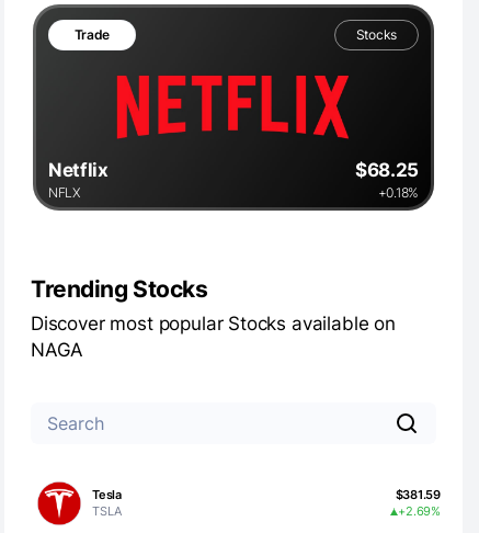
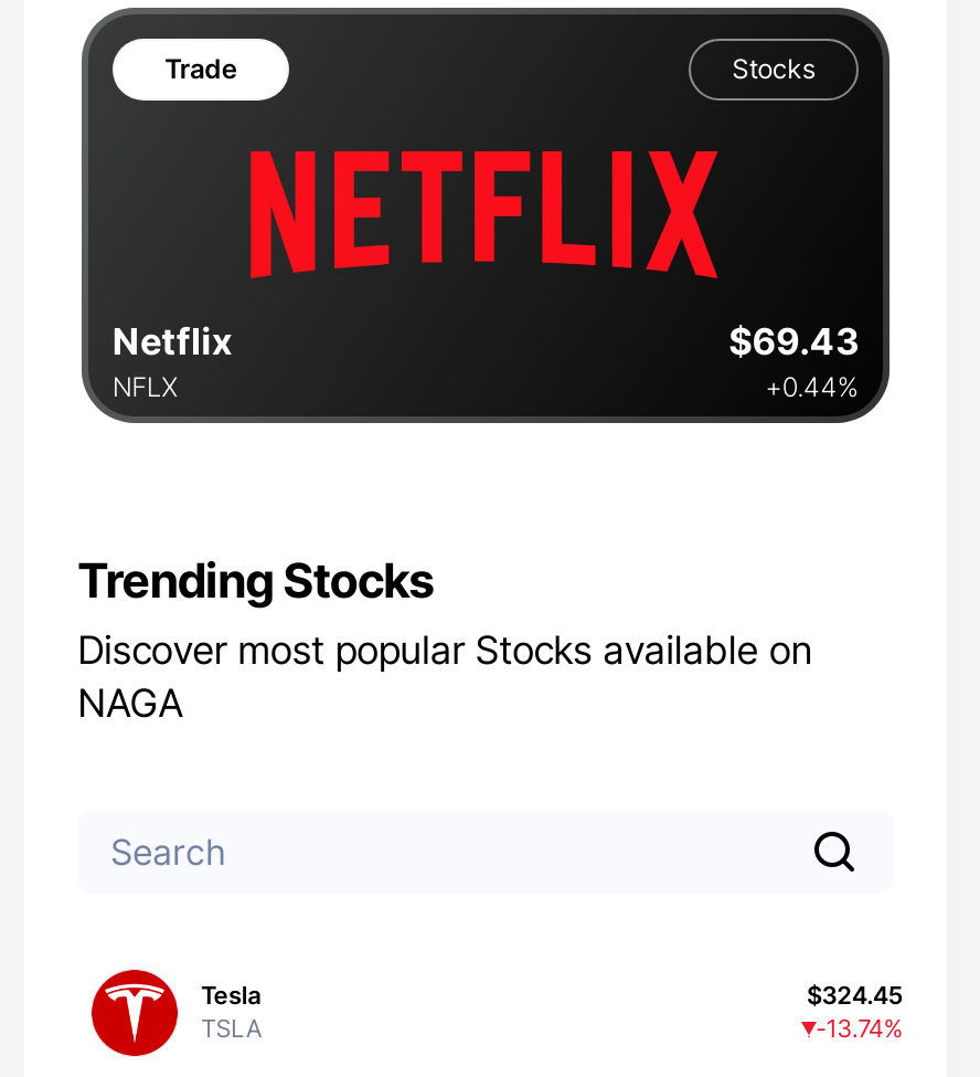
- $68.25
+ $69.43

- +0.18%
+ +0.44%

- $381.59
+ $324.45

- +2.69%
+ -13.74%
